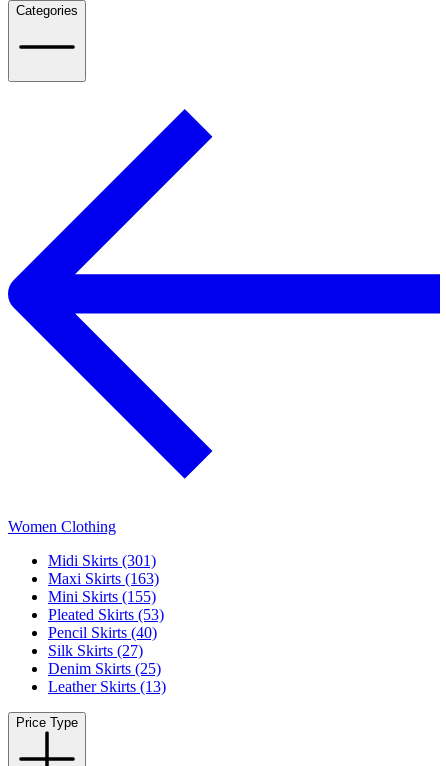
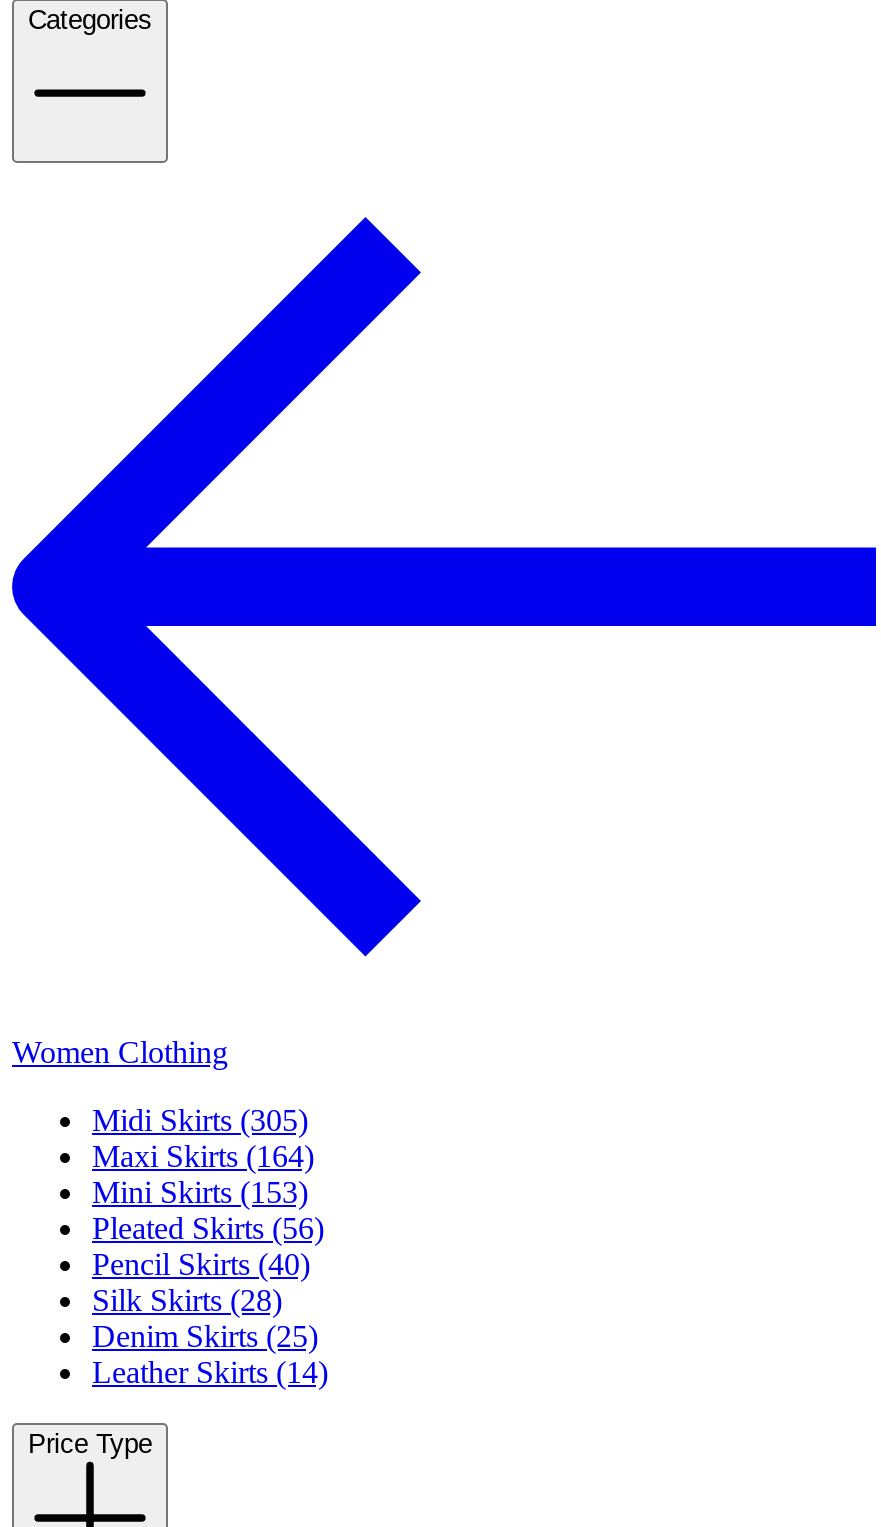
- Midi Skirts (301)
+ Midi Skirts (305)

- Maxi Skirts (163)
+ Maxi Skirts (164)

- Mini Skirts (155)
+ Mini Skirts (153)

- Pleated Skirts (53)
+ Pleated Skirts (56)

- Silk Skirts (27)
+ Silk Skirts (28)

- Leather Skirts (13)
+ Leather Skirts (14)
